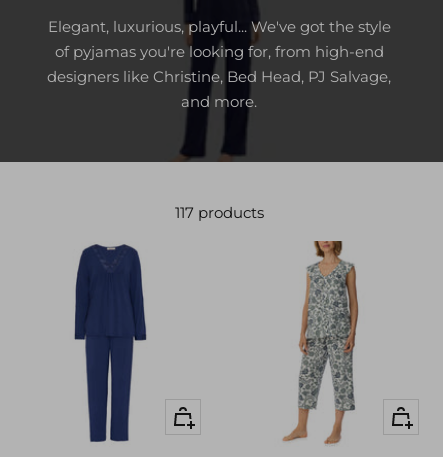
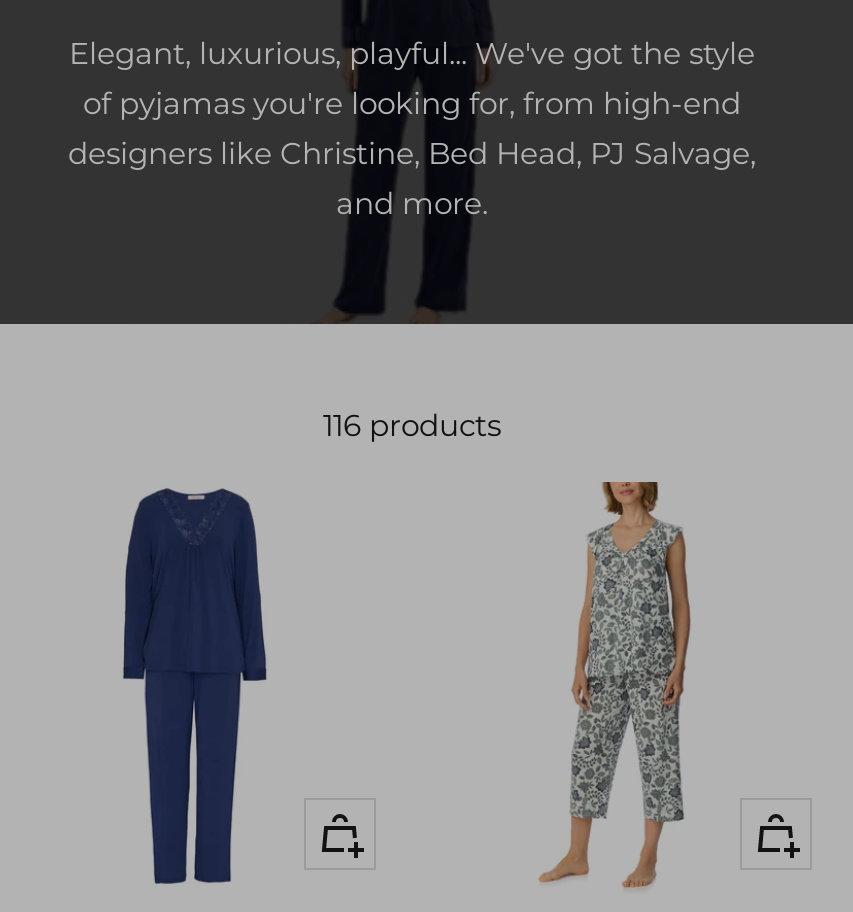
- 117 products
+ 116 products
